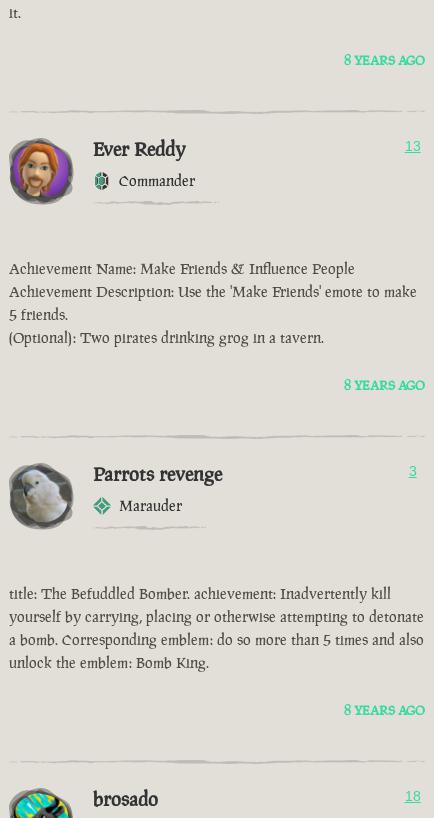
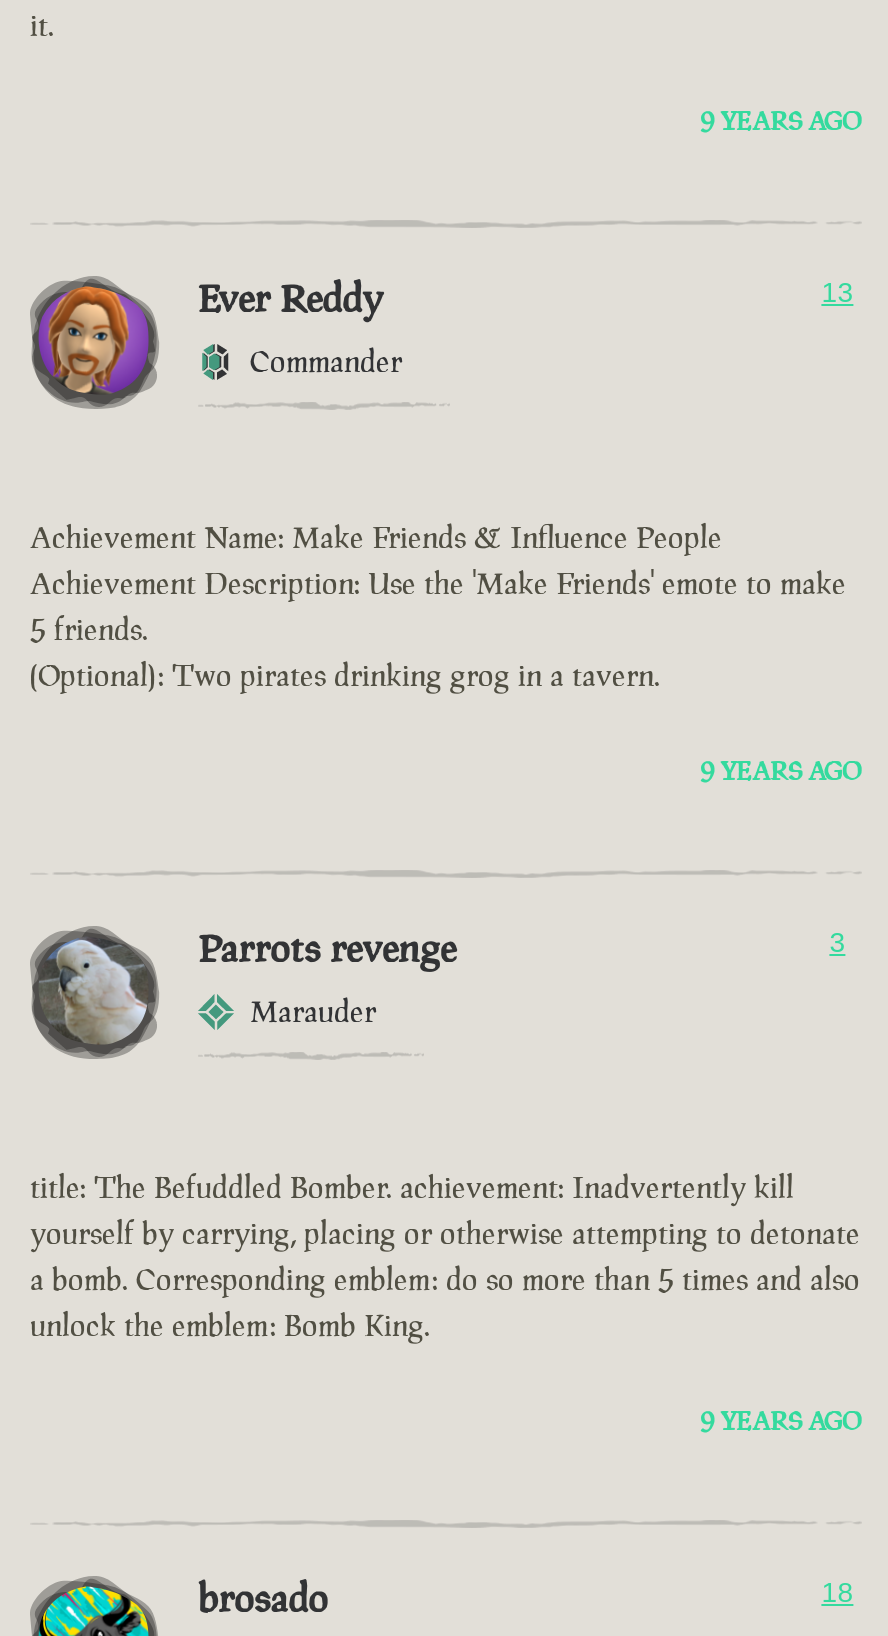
- 8 YEARS AGO
+ 9 YEARS AGO

- 8 YEARS AGO
+ 9 YEARS AGO

- 8 YEARS AGO
+ 9 YEARS AGO
